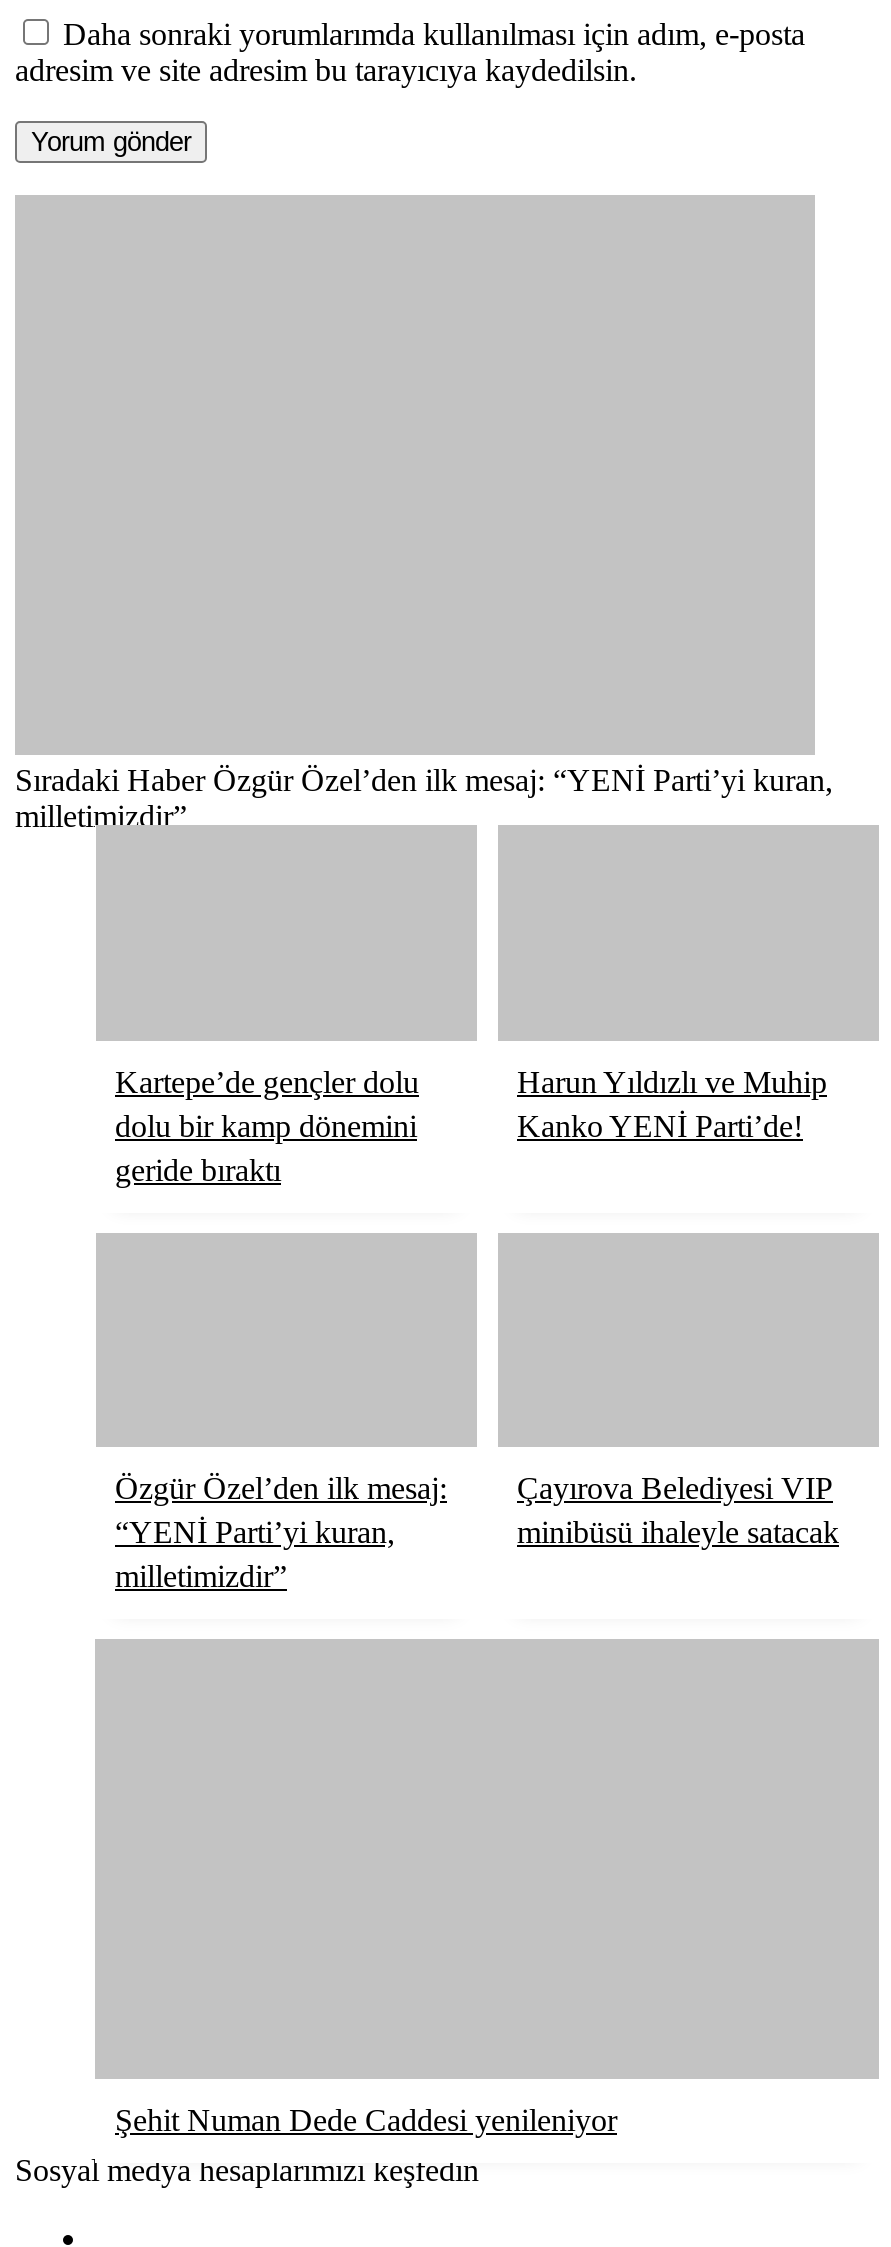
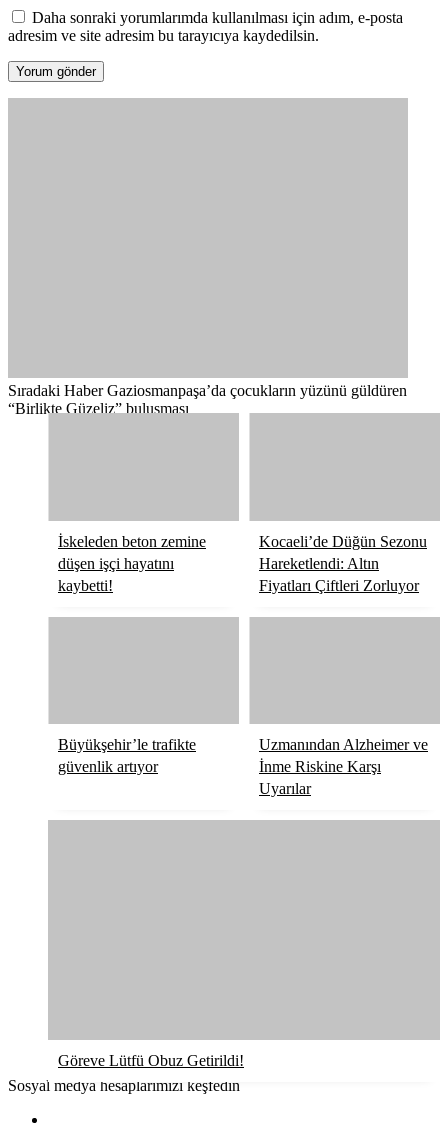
- Sıradaki Haber Özgür Özel’den ilk mesaj: “YENİ Parti’yi kuran,
- milletimizdir”
+ Sıradaki Haber Gaziosmanpaşa’da çocukların yüzünü güldüren
+ “Birlikte Güzeliz” buluşması

- Kartepe’de gençler dolu
- dolu bir kamp dönemini
- geride bıraktı
+ İskeleden beton zemine
+ düşen işçi hayatını
+ kaybetti!

- Harun Yıldızlı ve Muhip
- Kanko YENİ Parti’de!
+ Kocaeli’de Düğün Sezonu
+ Hareketlendi: Altın
+ Fiyatları Çiftleri Zorluyor

- Özgür Özel’den ilk mesaj:
- “YENİ Parti’yi kuran,
- milletimizdir”
+ Büyükşehir’le trafikte
+ güvenlik artıyor

- Çayırova Belediyesi VIP
- minibüsü ihaleyle satacak
+ Uzmanından Alzheimer ve
+ İnme Riskine Karşı
+ Uyarılar

- Şehit Numan Dede Caddesi yenileniyor
+ Göreve Lütfü Obuz Getirildi!
